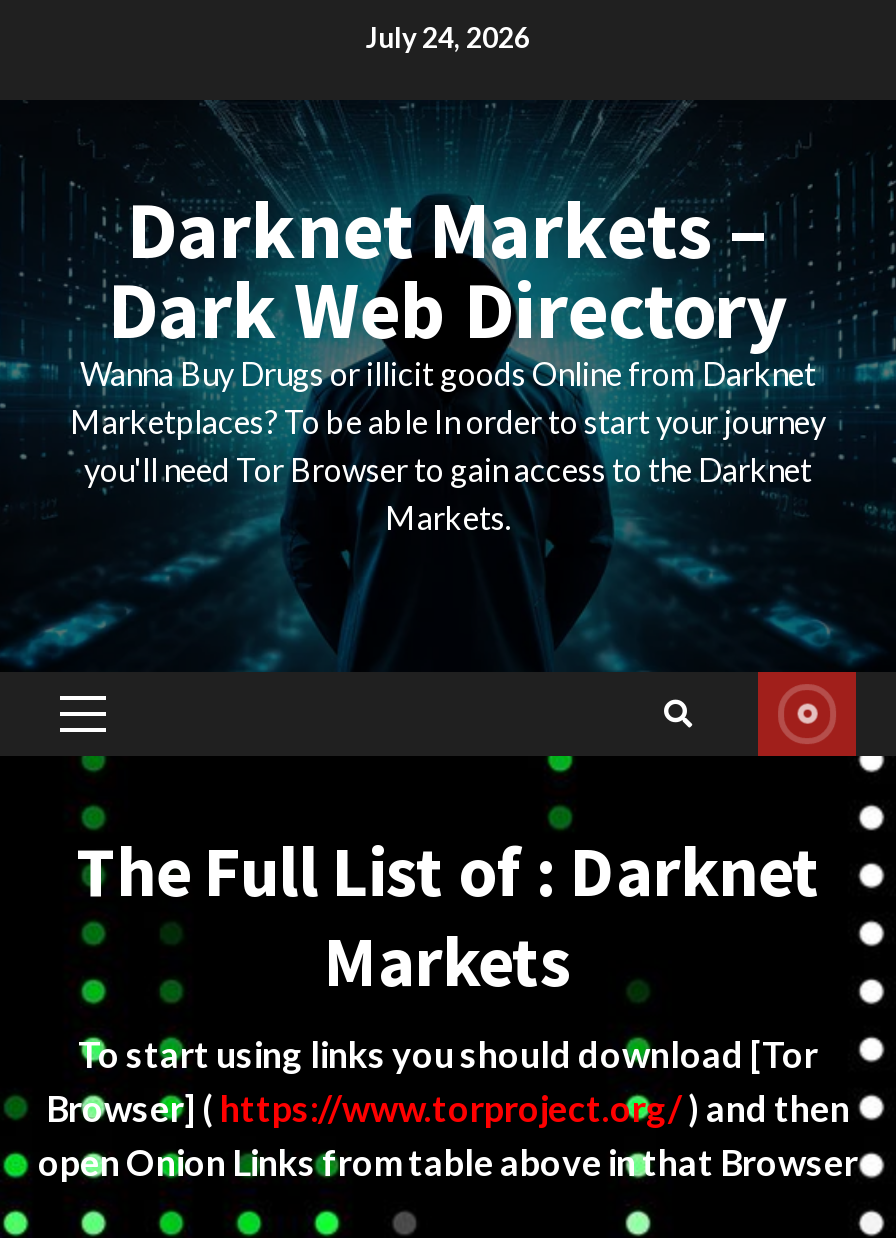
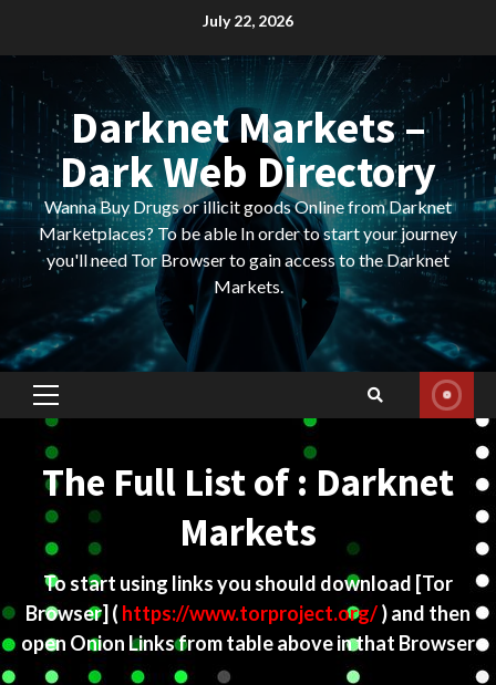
- July 24, 2026
+ July 22, 2026
